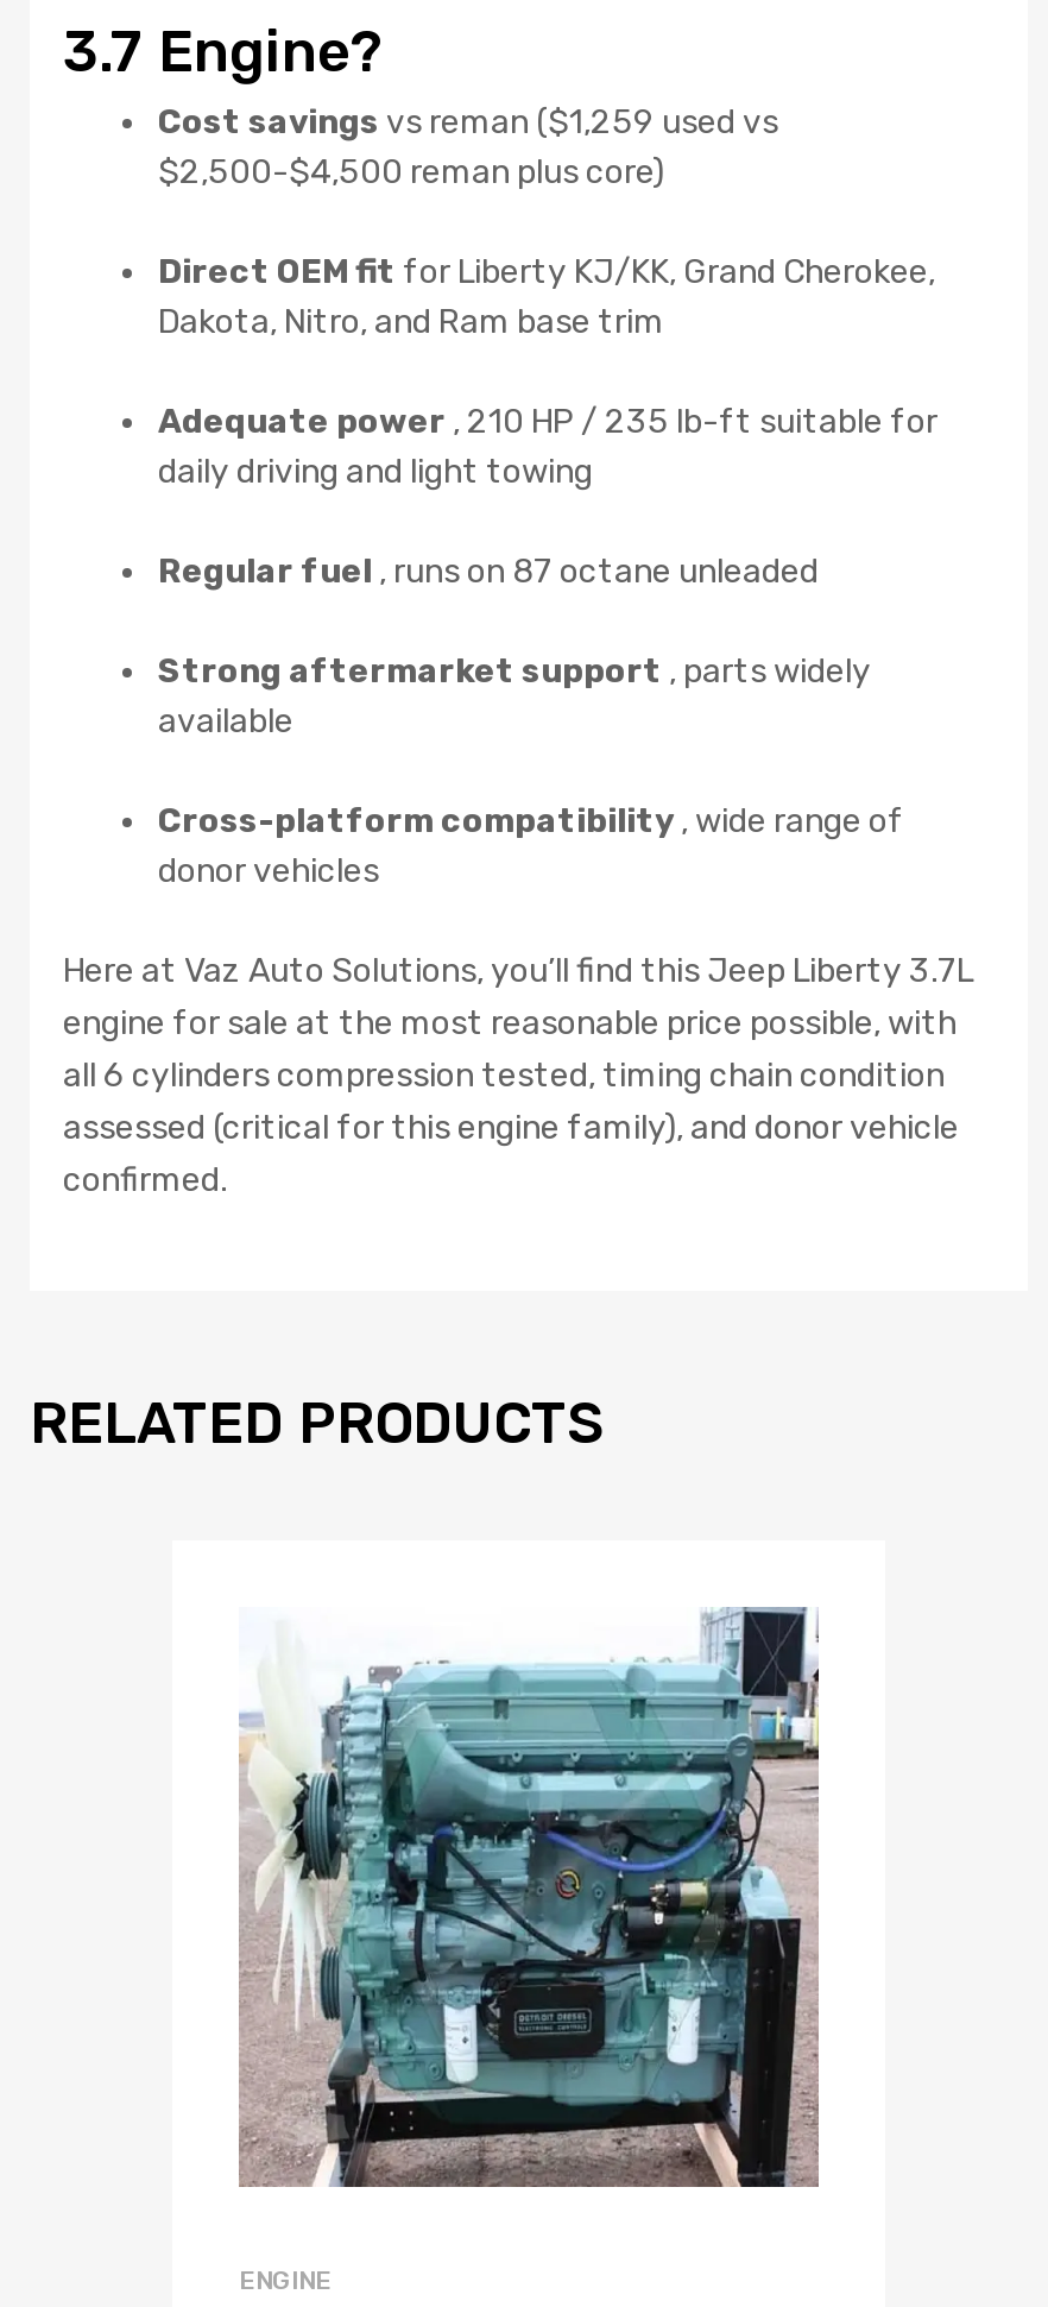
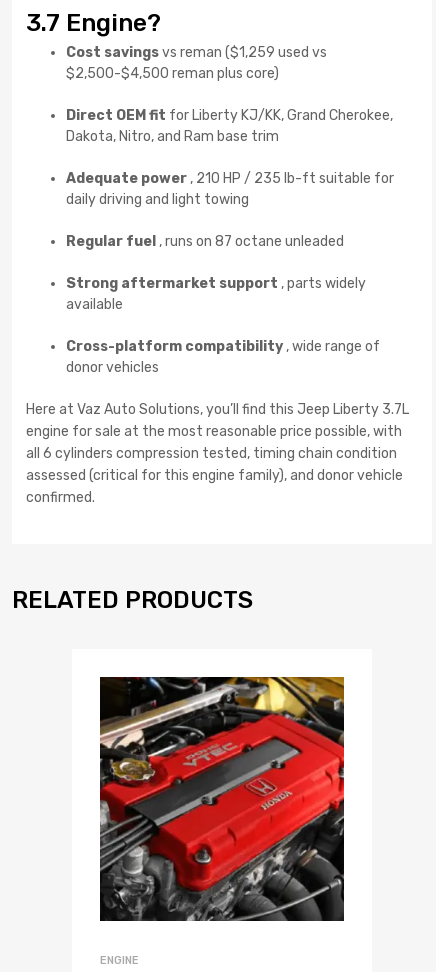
- [image]
+ [image]
